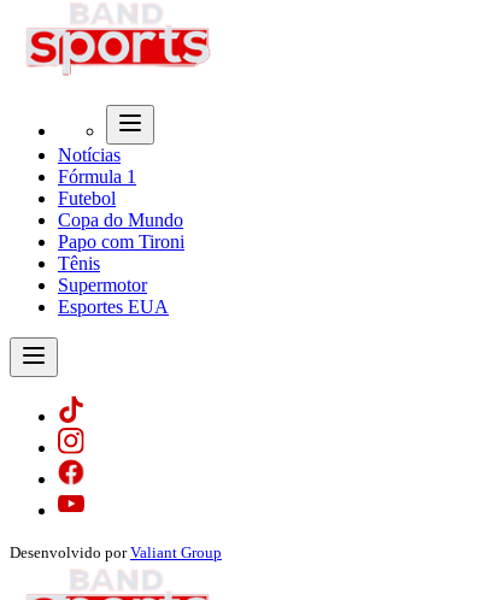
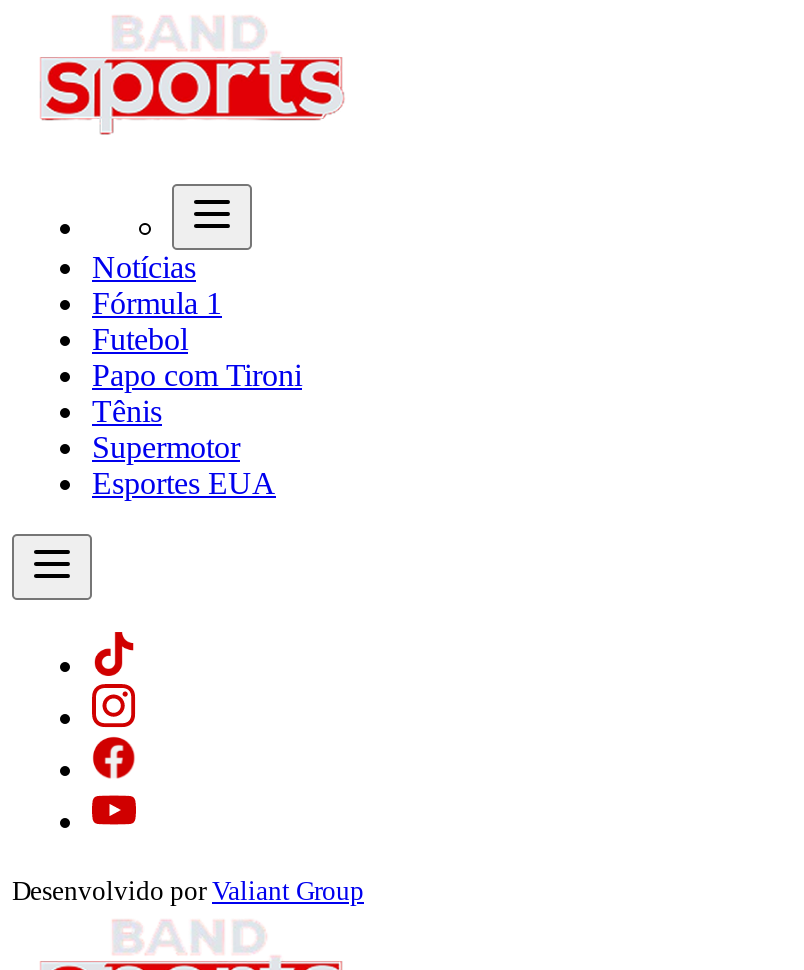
- Copa do Mundo
